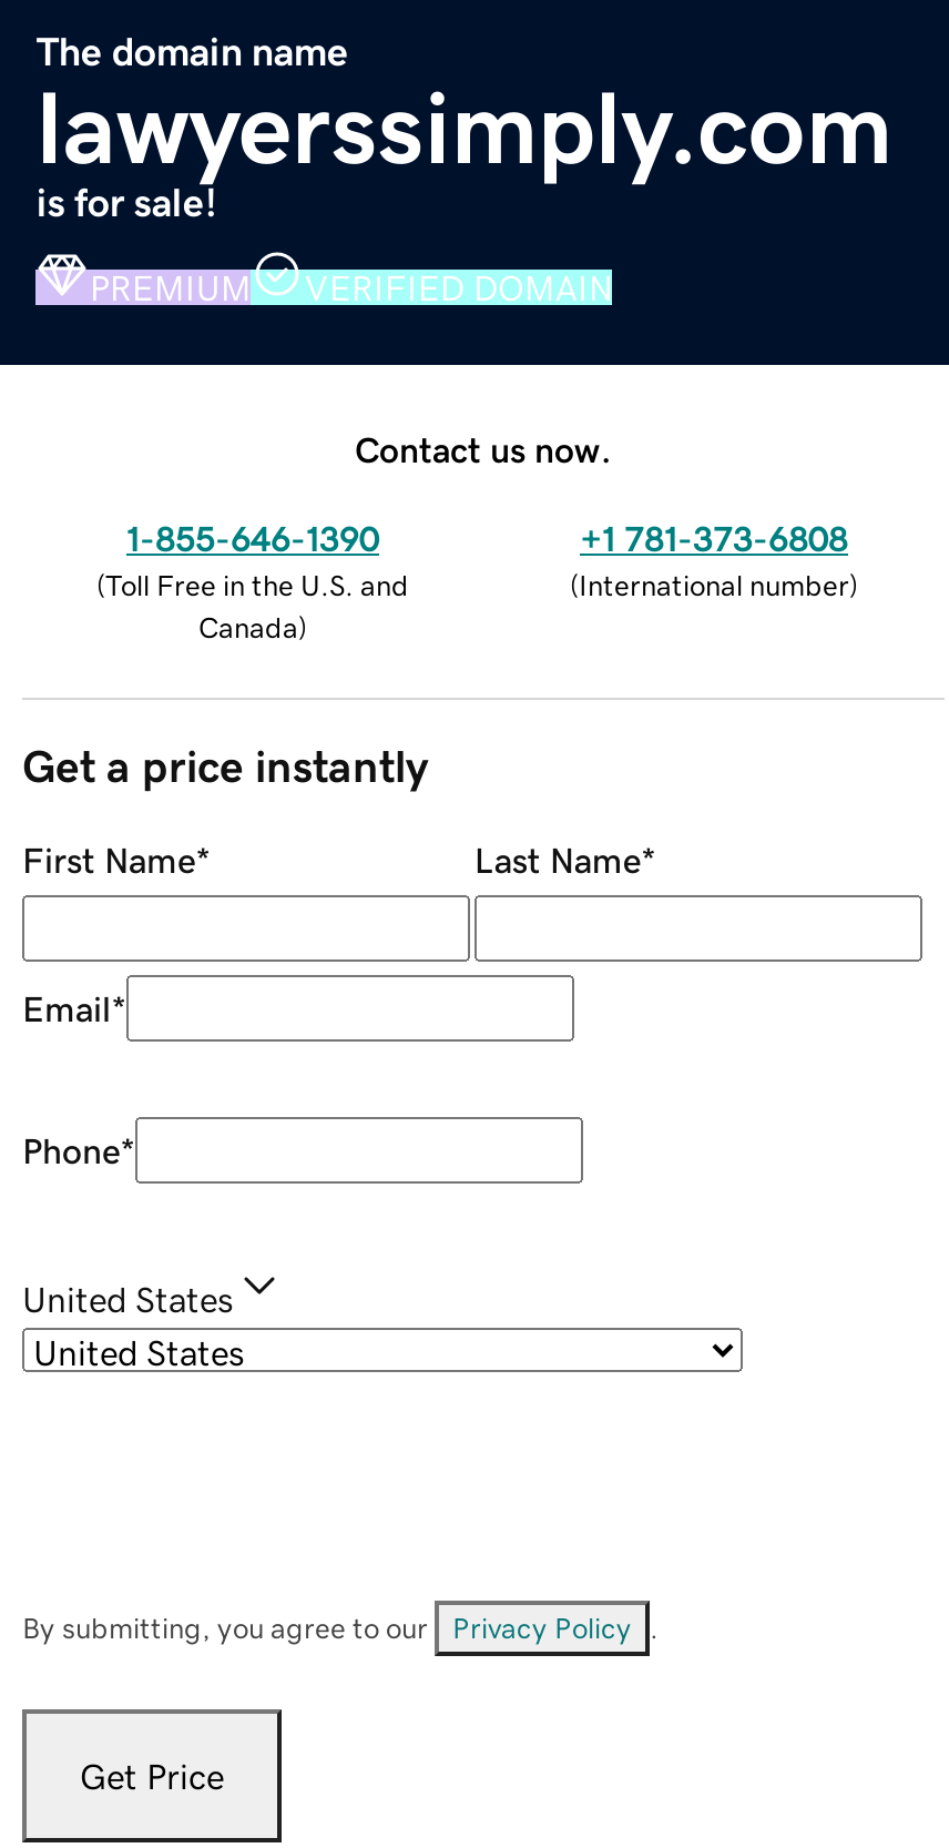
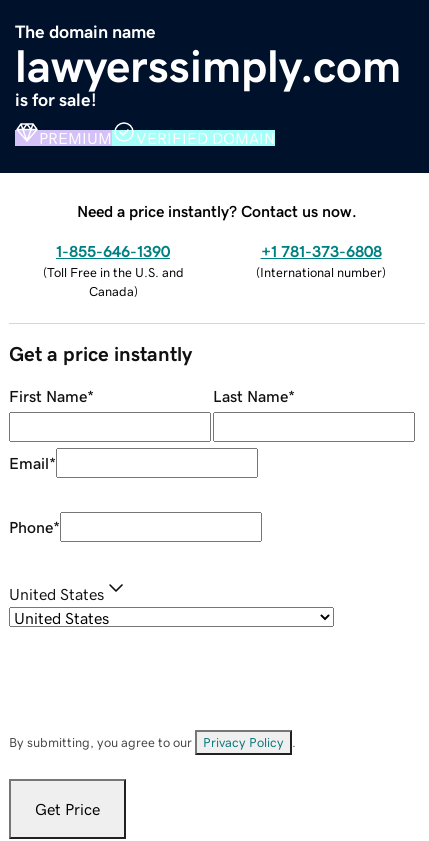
- Contact us now.
+ Need a price instantly? Contact us now.
